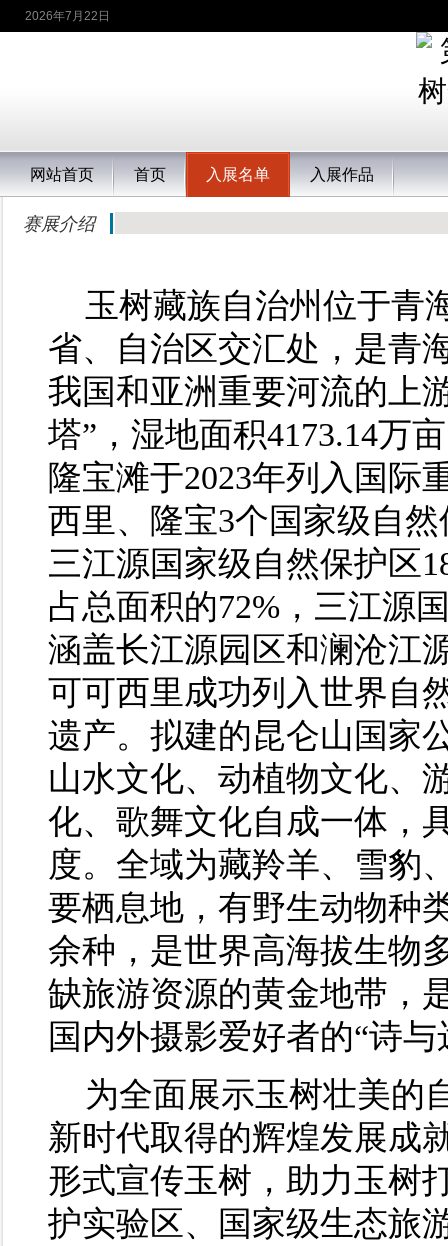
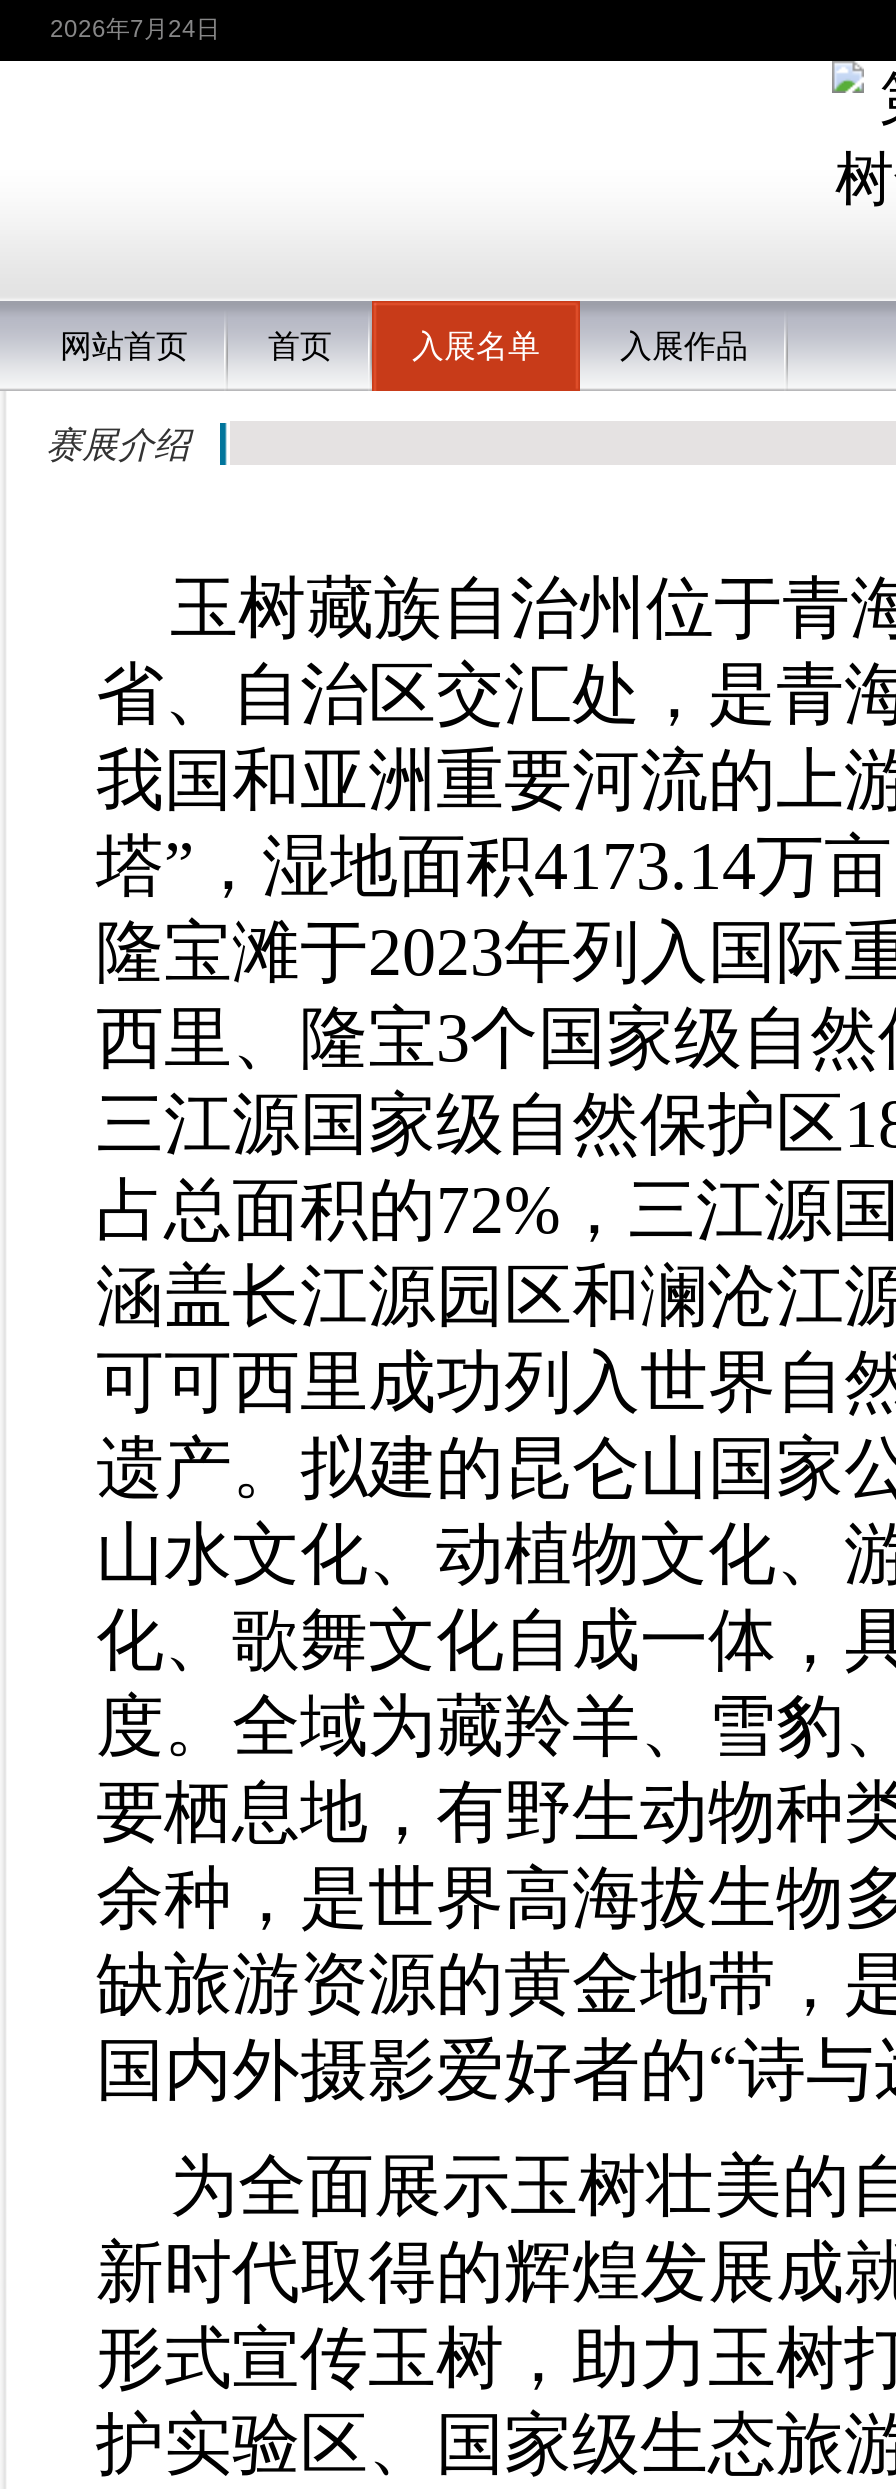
- 2026年7月22日
+ 2026年7月24日
